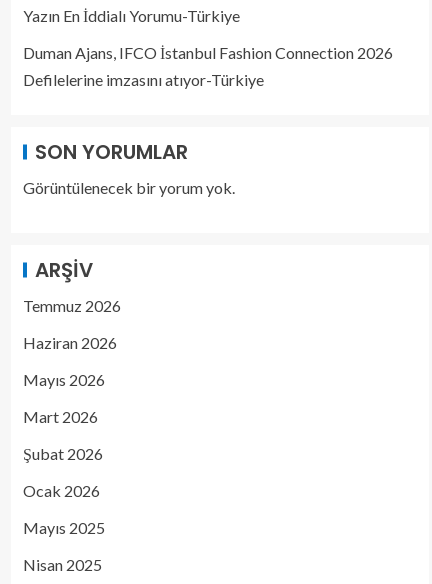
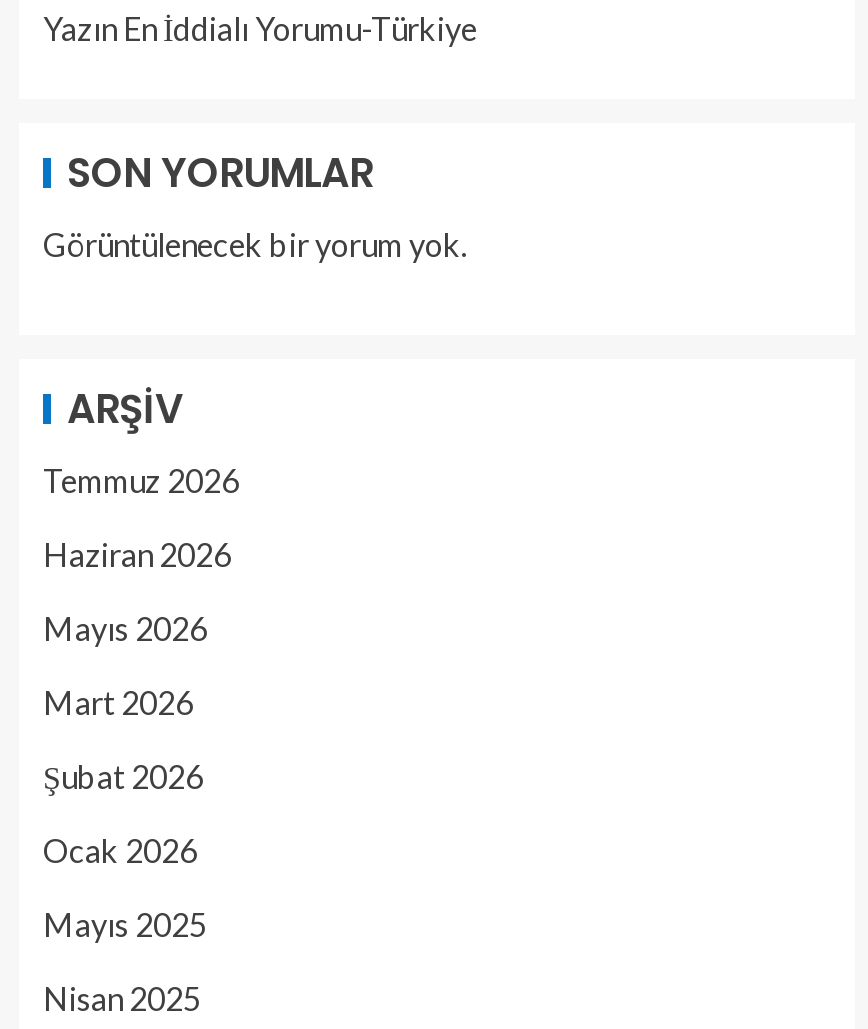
- Duman Ajans, IFCO İstanbul Fashion Connection 2026
- Defilelerine imzasını atıyor-Türkiye
